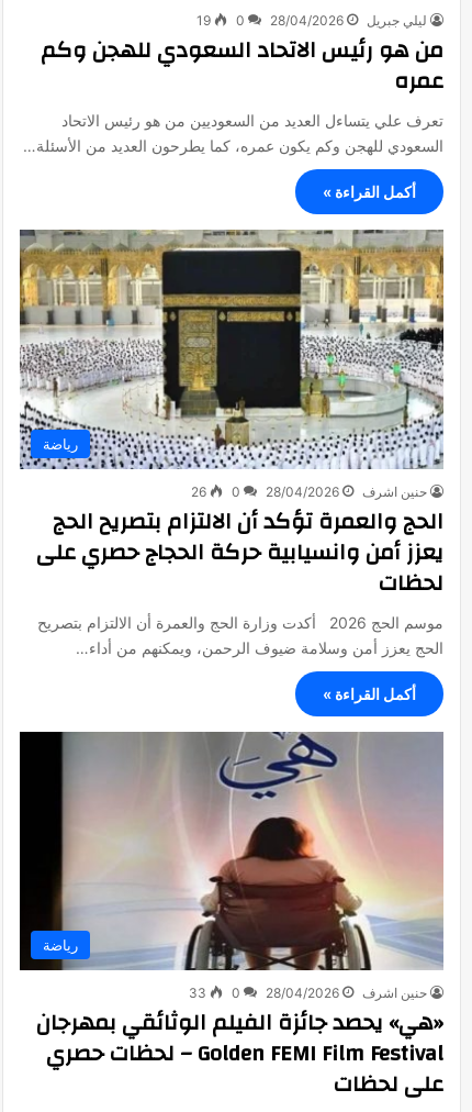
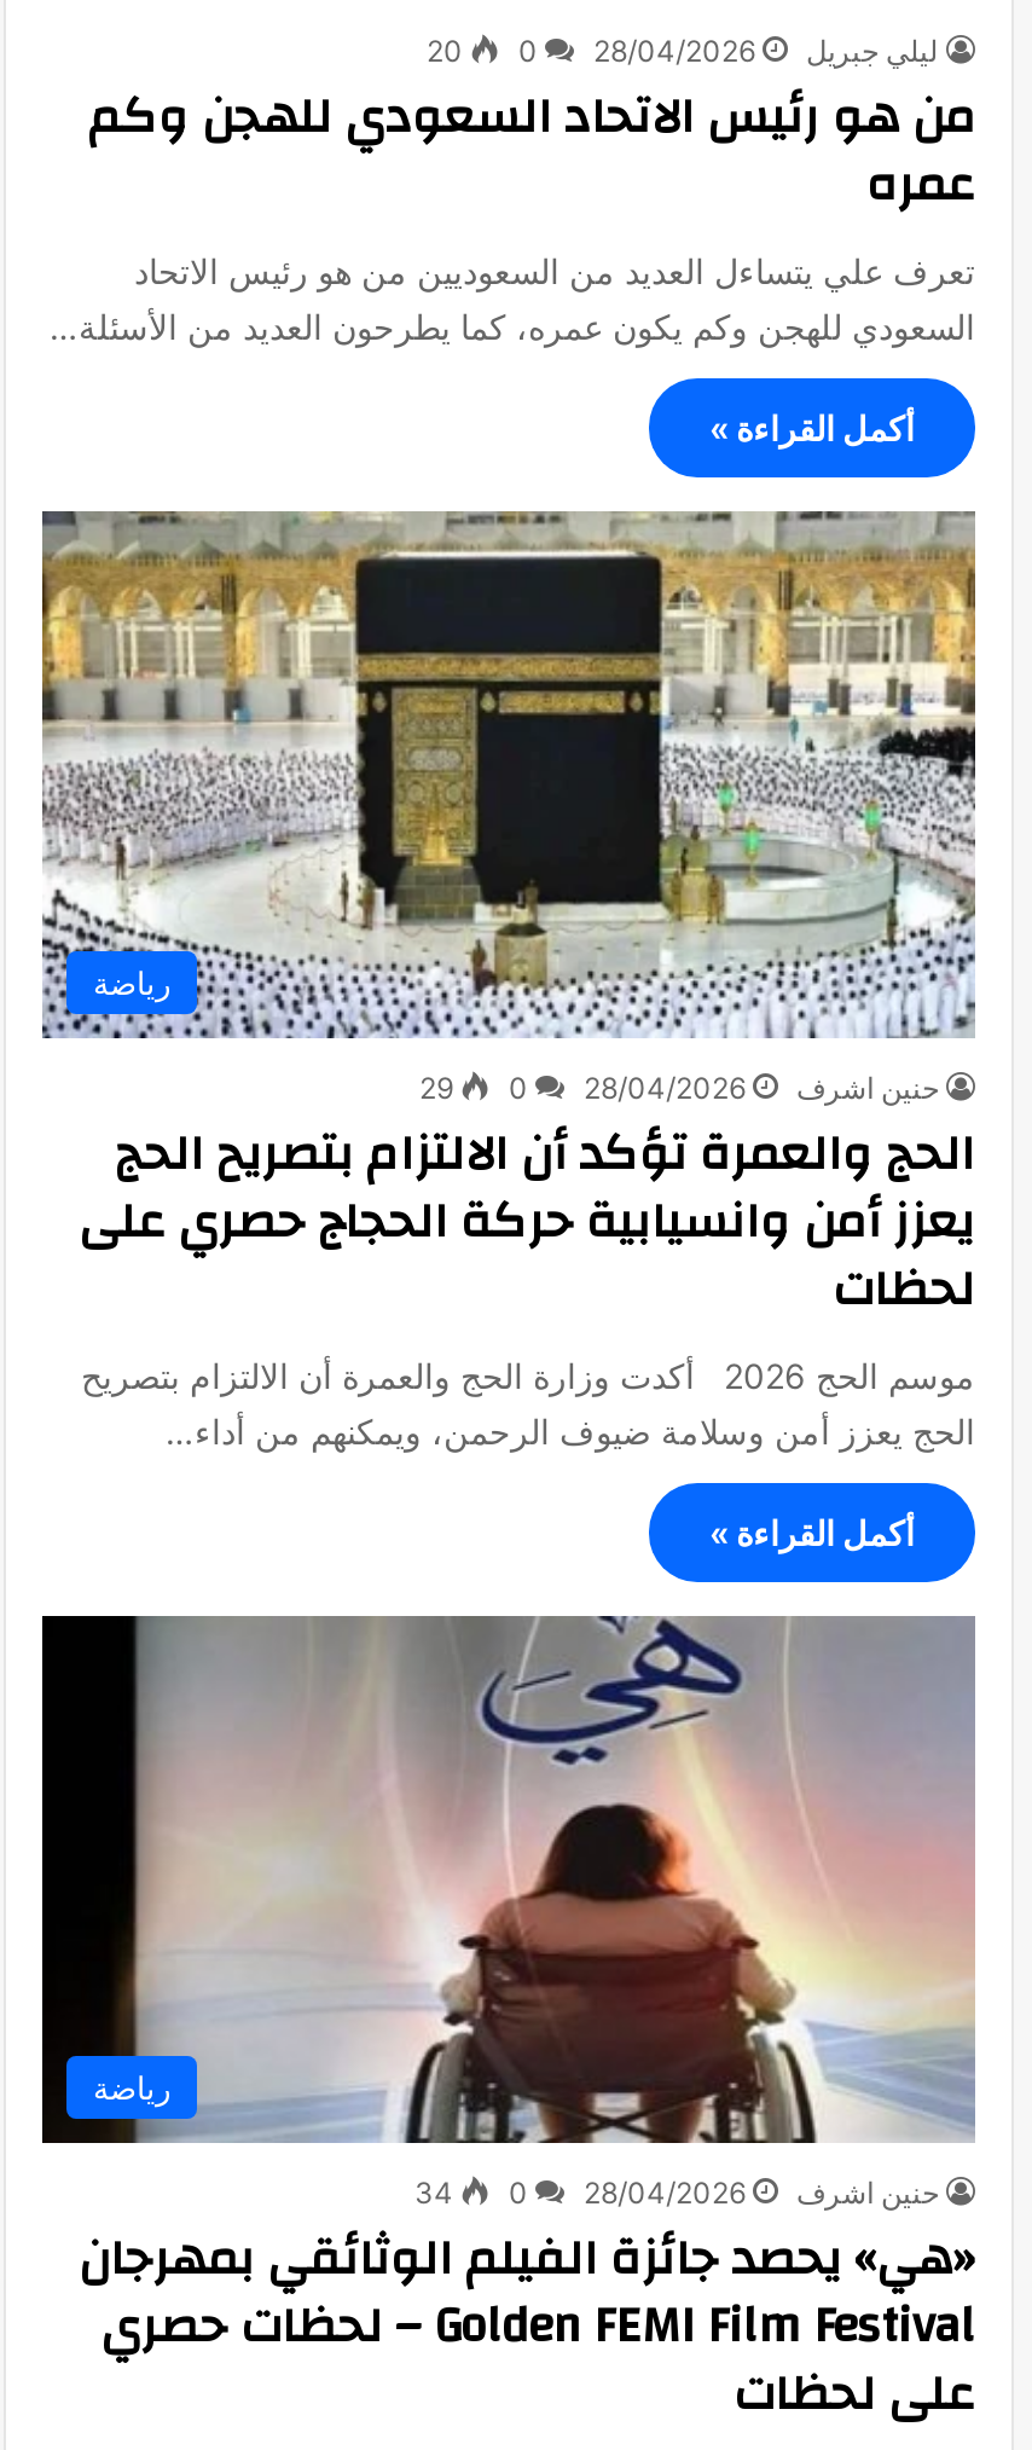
- 19
+ 20

- حنين اشرف 28/04/2026 0 26
+ حنين اشرف 28/04/2026 0 29

- حنين اشرف 28/04/2026 0 33
+ حنين اشرف 28/04/2026 0 34
